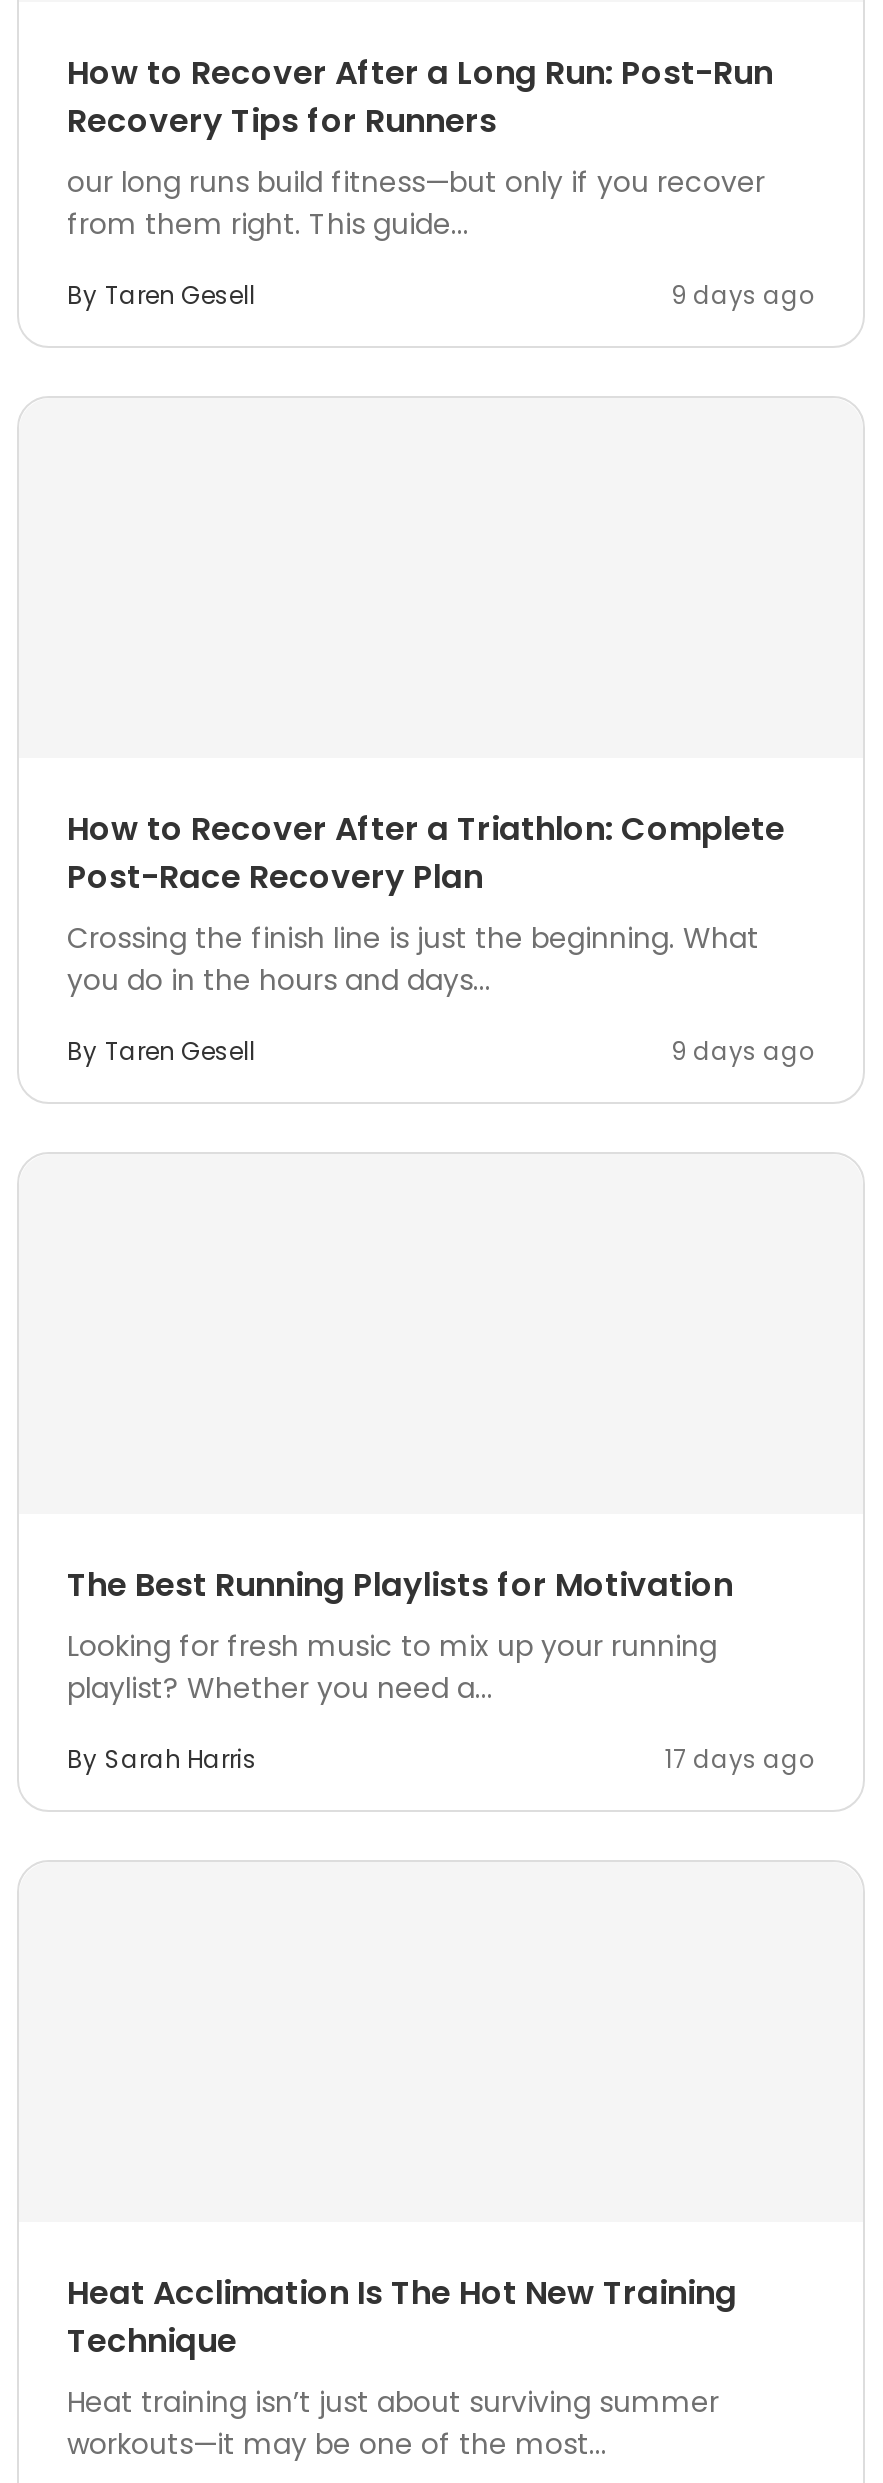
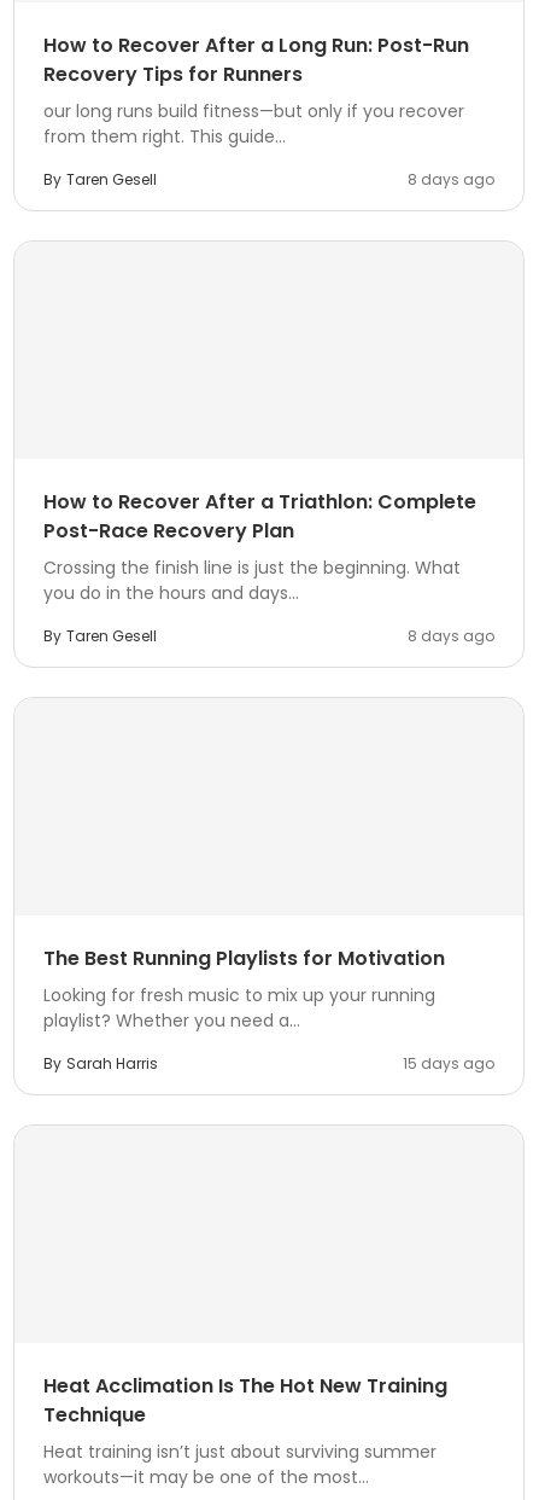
- 9 days ago
+ 8 days ago

- 9 days ago
+ 8 days ago

- 17 days ago
+ 15 days ago
